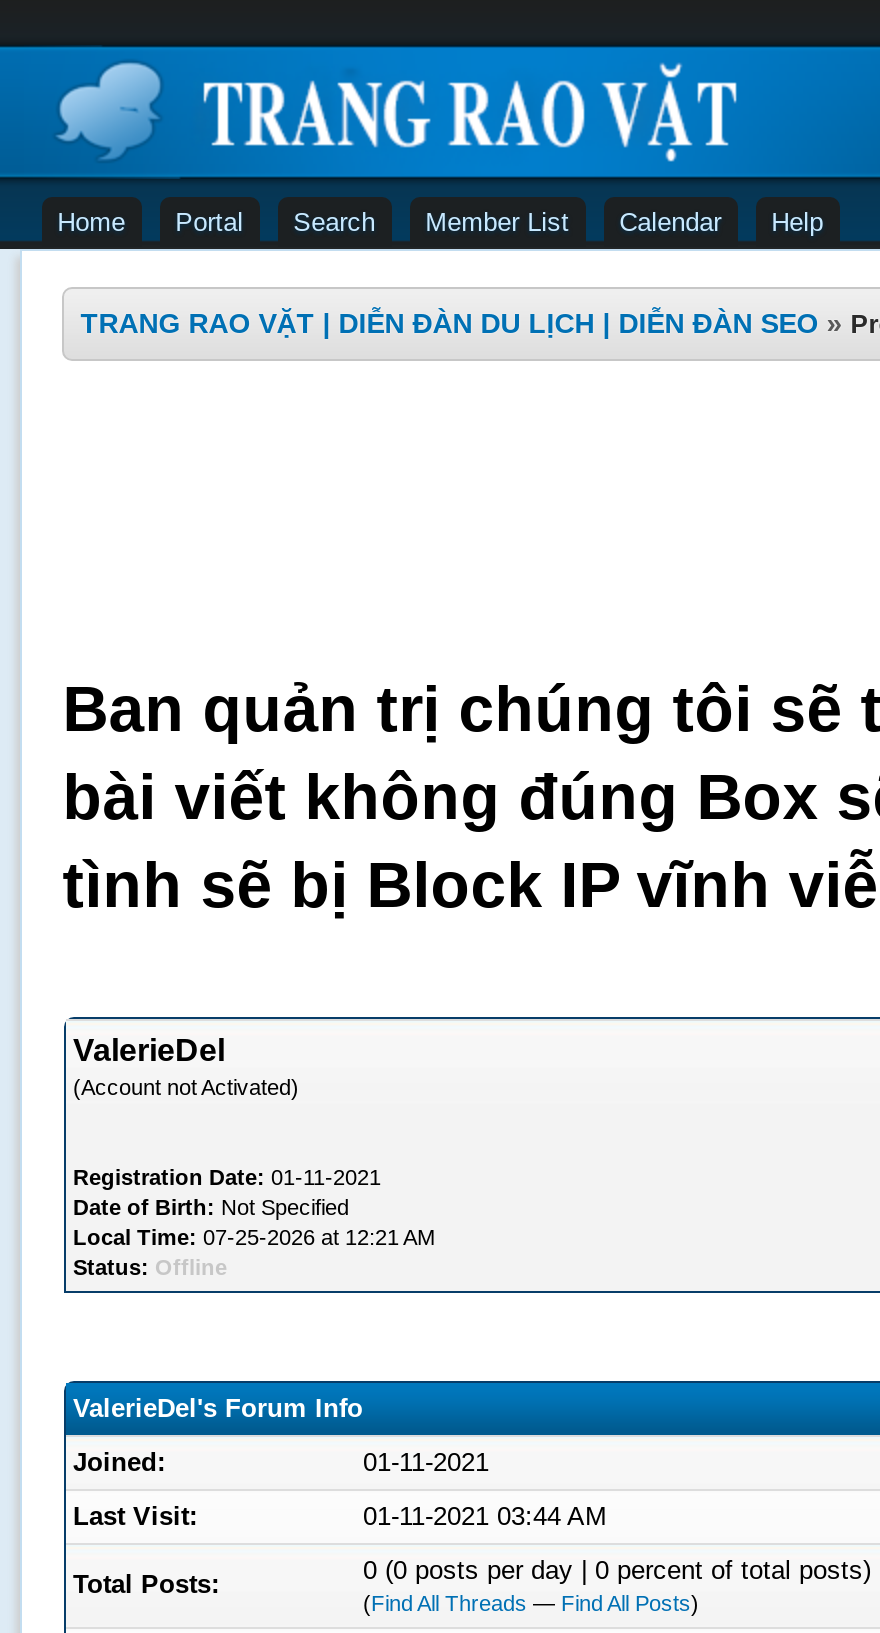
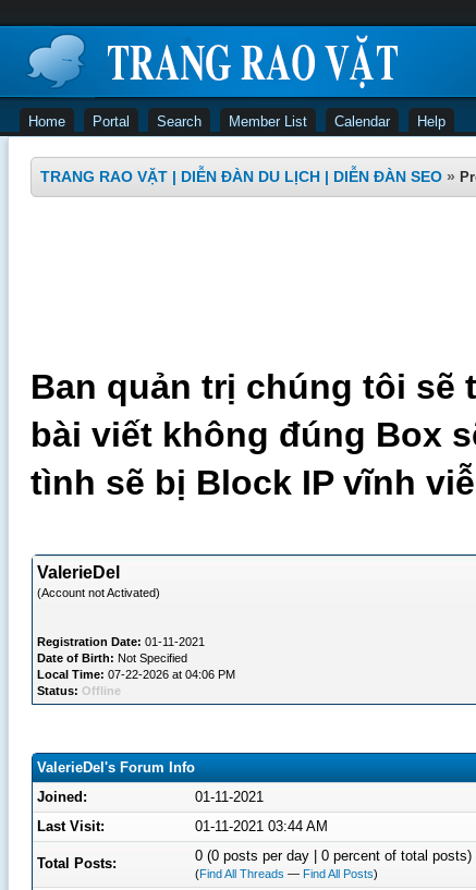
- Local Time: 07-25-2026 at 12:21 AM
+ Local Time: 07-22-2026 at 04:06 PM
